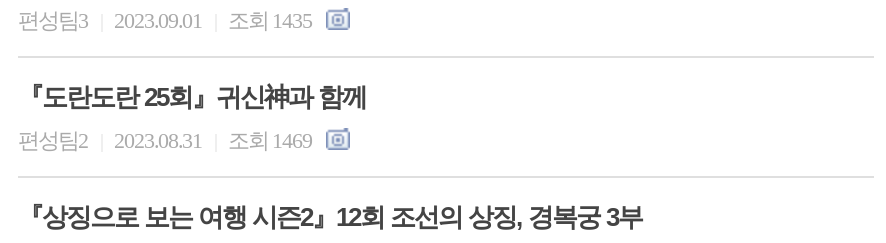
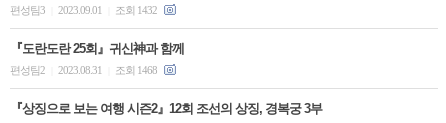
- 편성팀3 2023.09.01 조회 1435
+ 편성팀3 2023.09.01 조회 1432

- 편성팀2 2023.08.31 조회 1469
+ 편성팀2 2023.08.31 조회 1468
